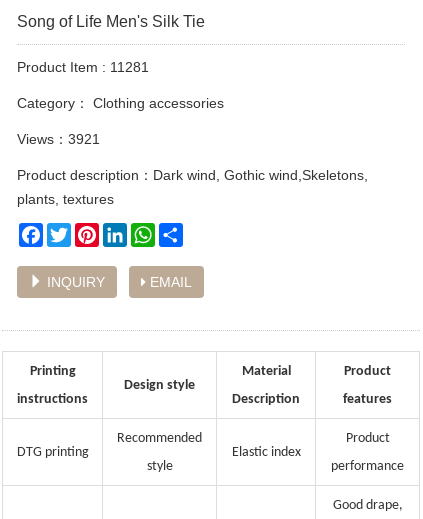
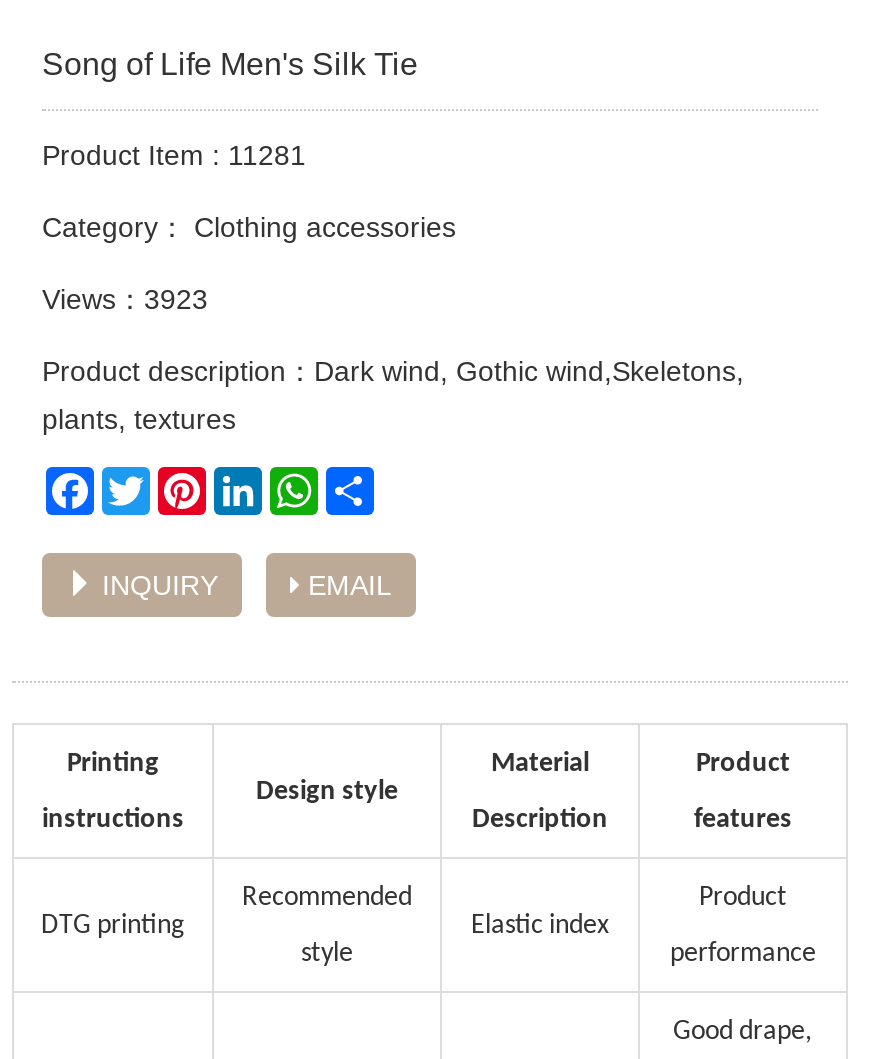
- Views：3921
+ Views：3923
